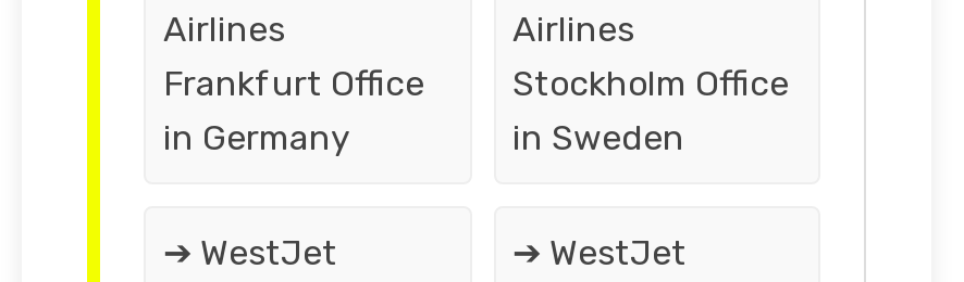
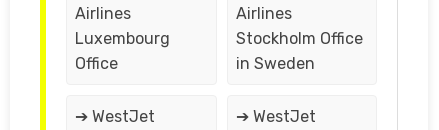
- Frankfurt Office
- in Germany
+ Luxembourg
+ Office
